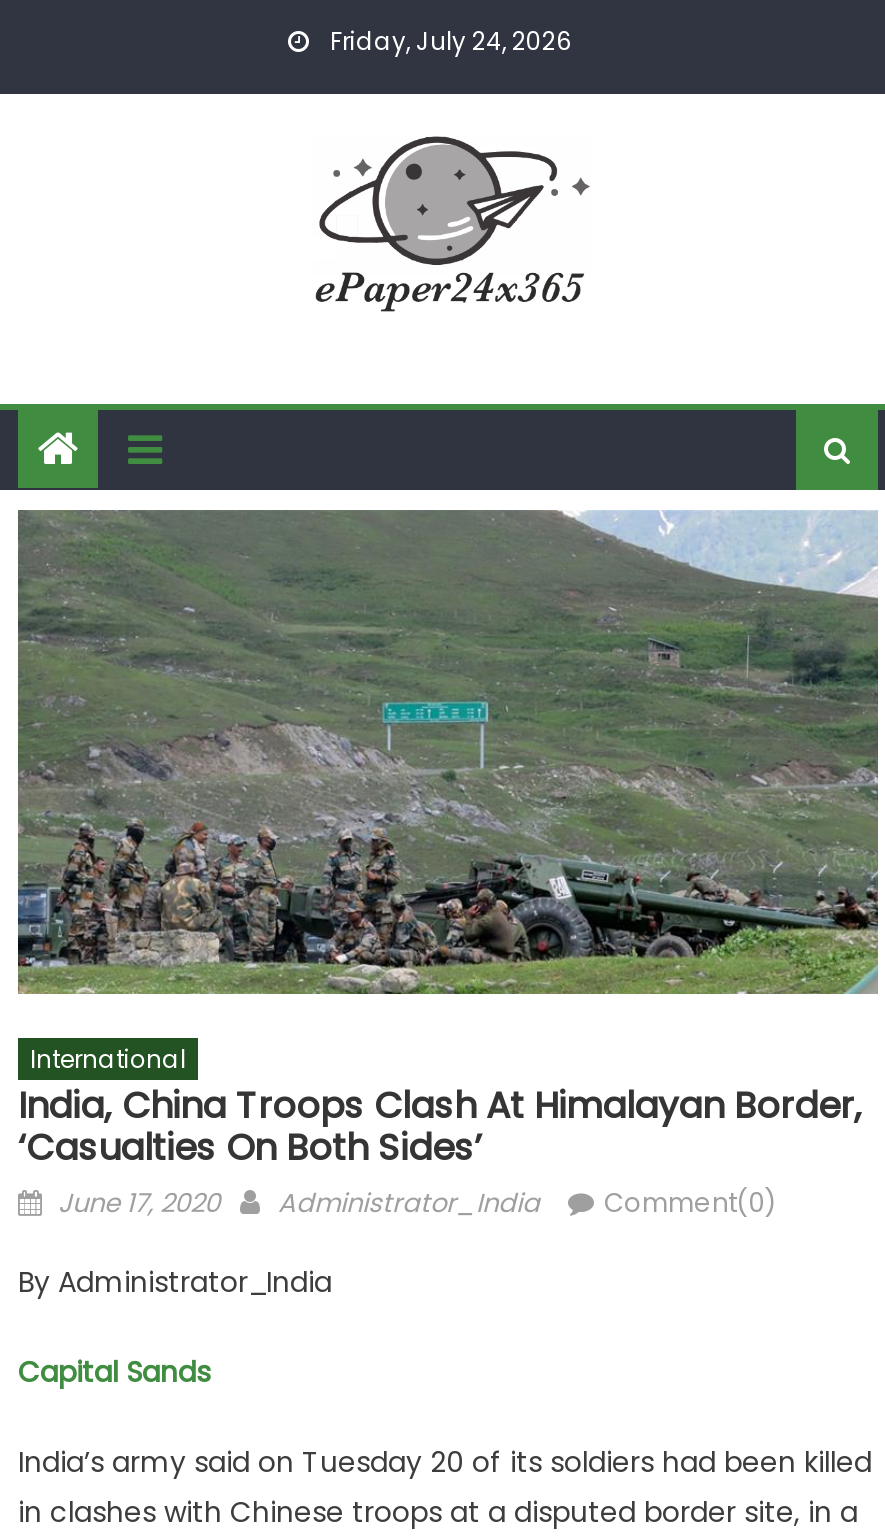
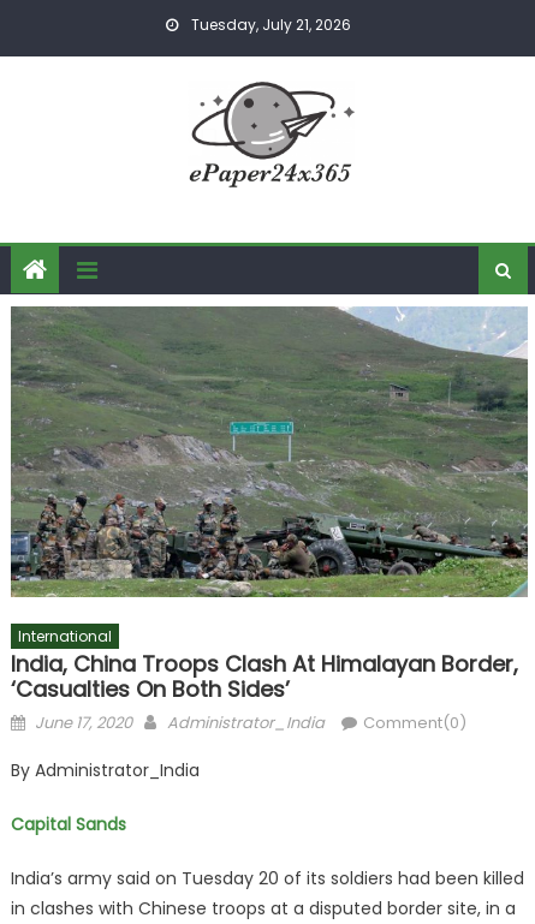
- Friday, July 24, 2026
+ Tuesday, July 21, 2026
